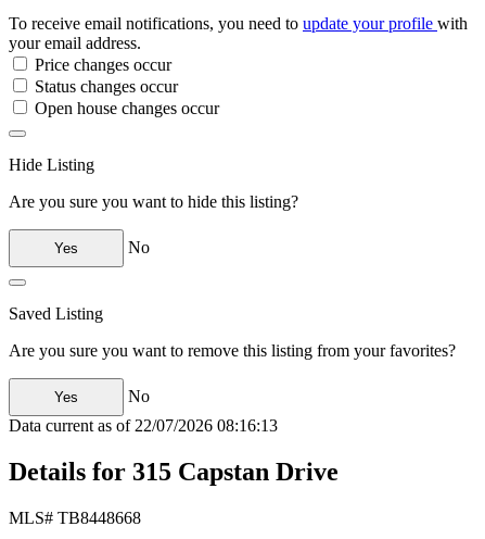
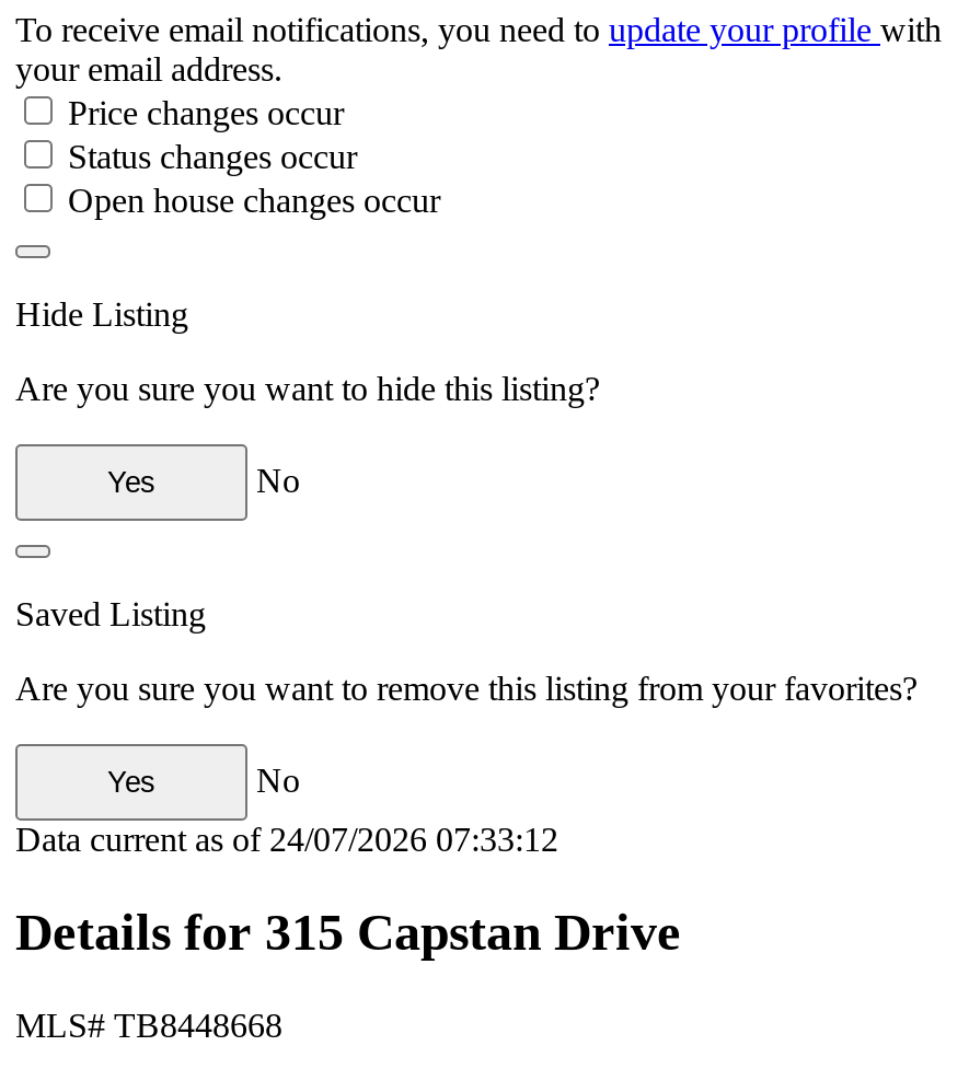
- Data current as of 22/07/2026 08:16:13
+ Data current as of 24/07/2026 07:33:12
